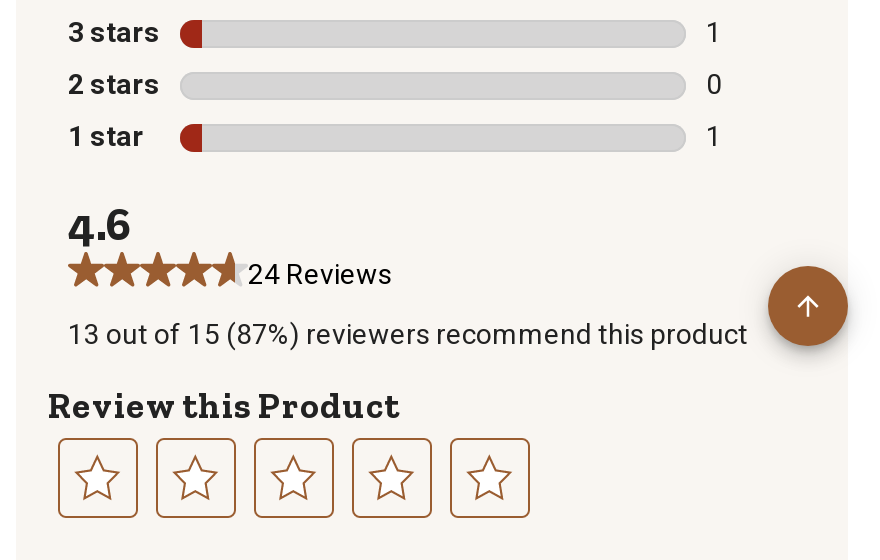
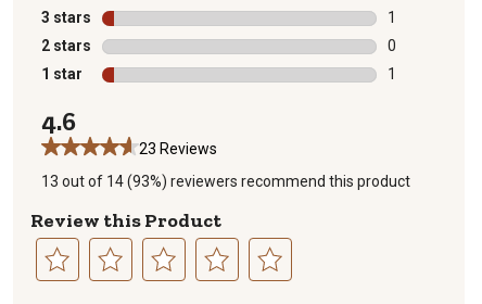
- 24 Reviews
+ 23 Reviews

- [image]

- 13 out of 15 (87%) reviewers recommend this product
+ 13 out of 14 (93%) reviewers recommend this product
